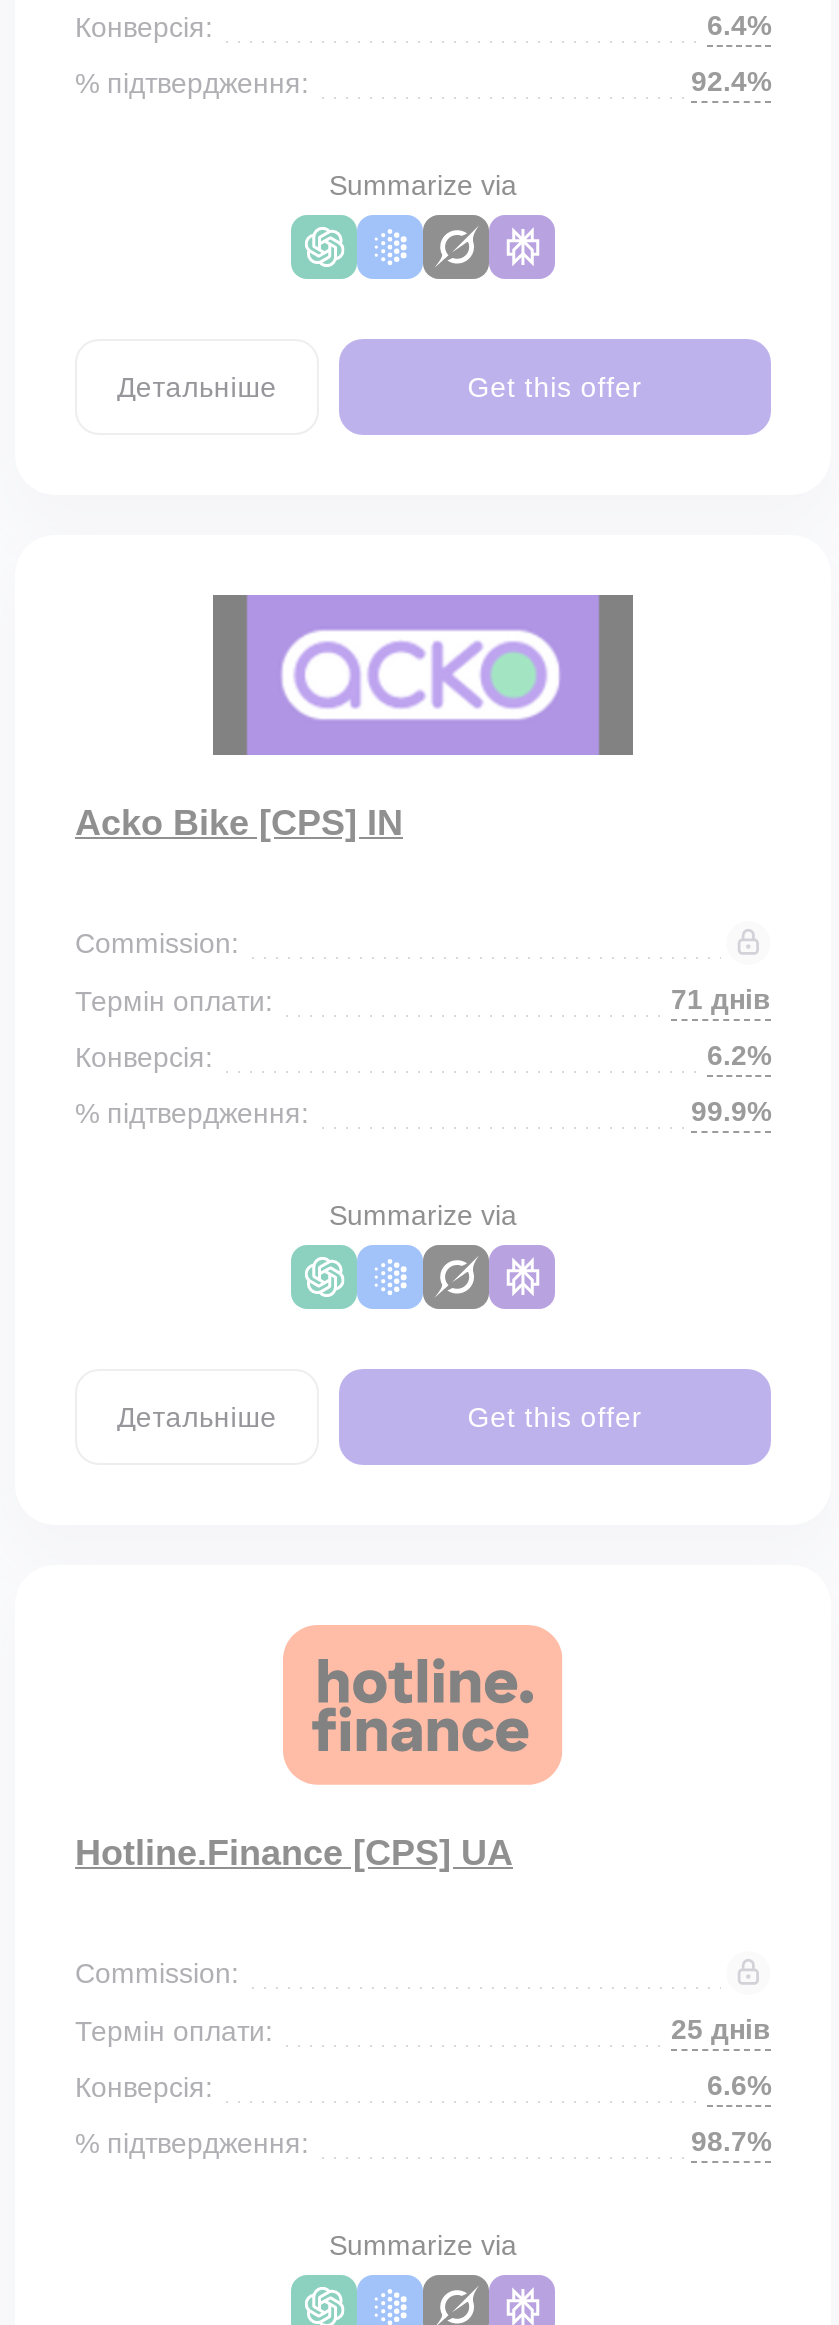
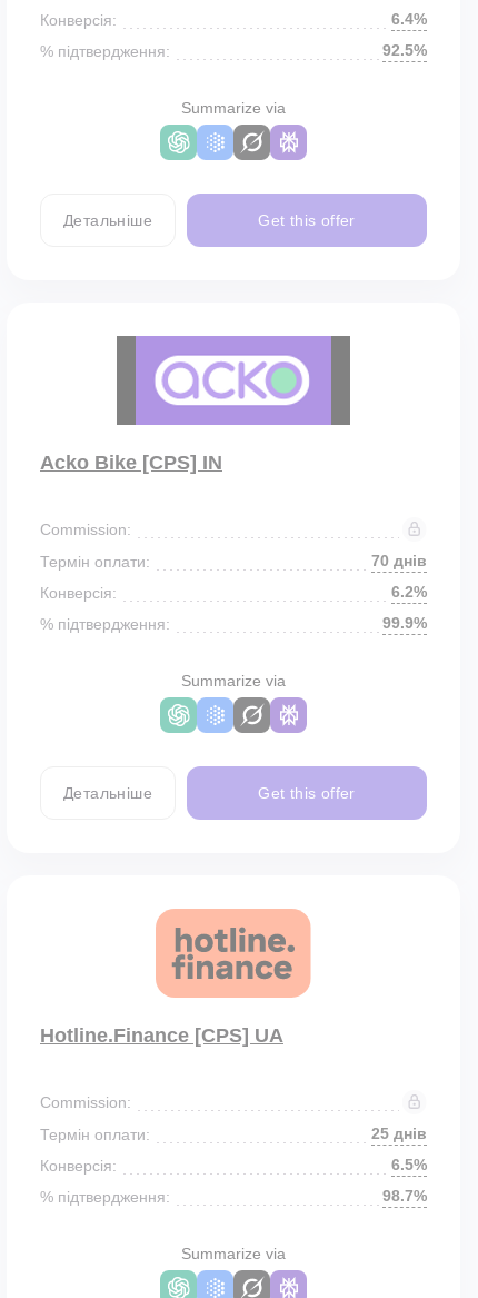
- 92.4%
+ 92.5%

- 71 днів
+ 70 днів

- 6.6%
+ 6.5%
